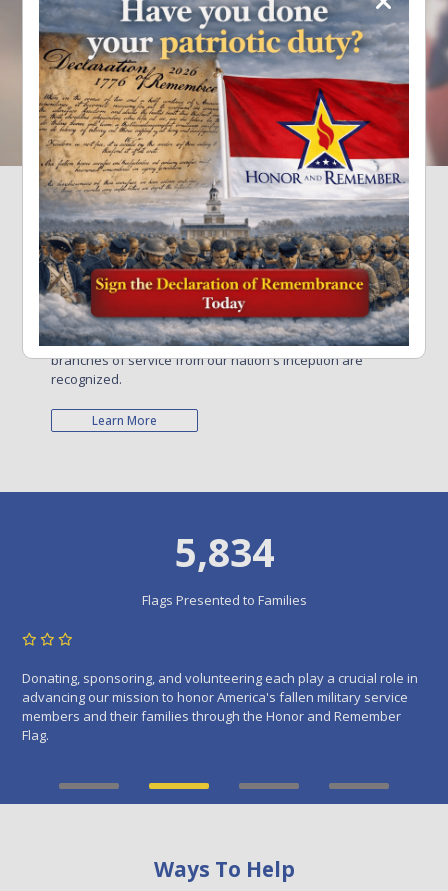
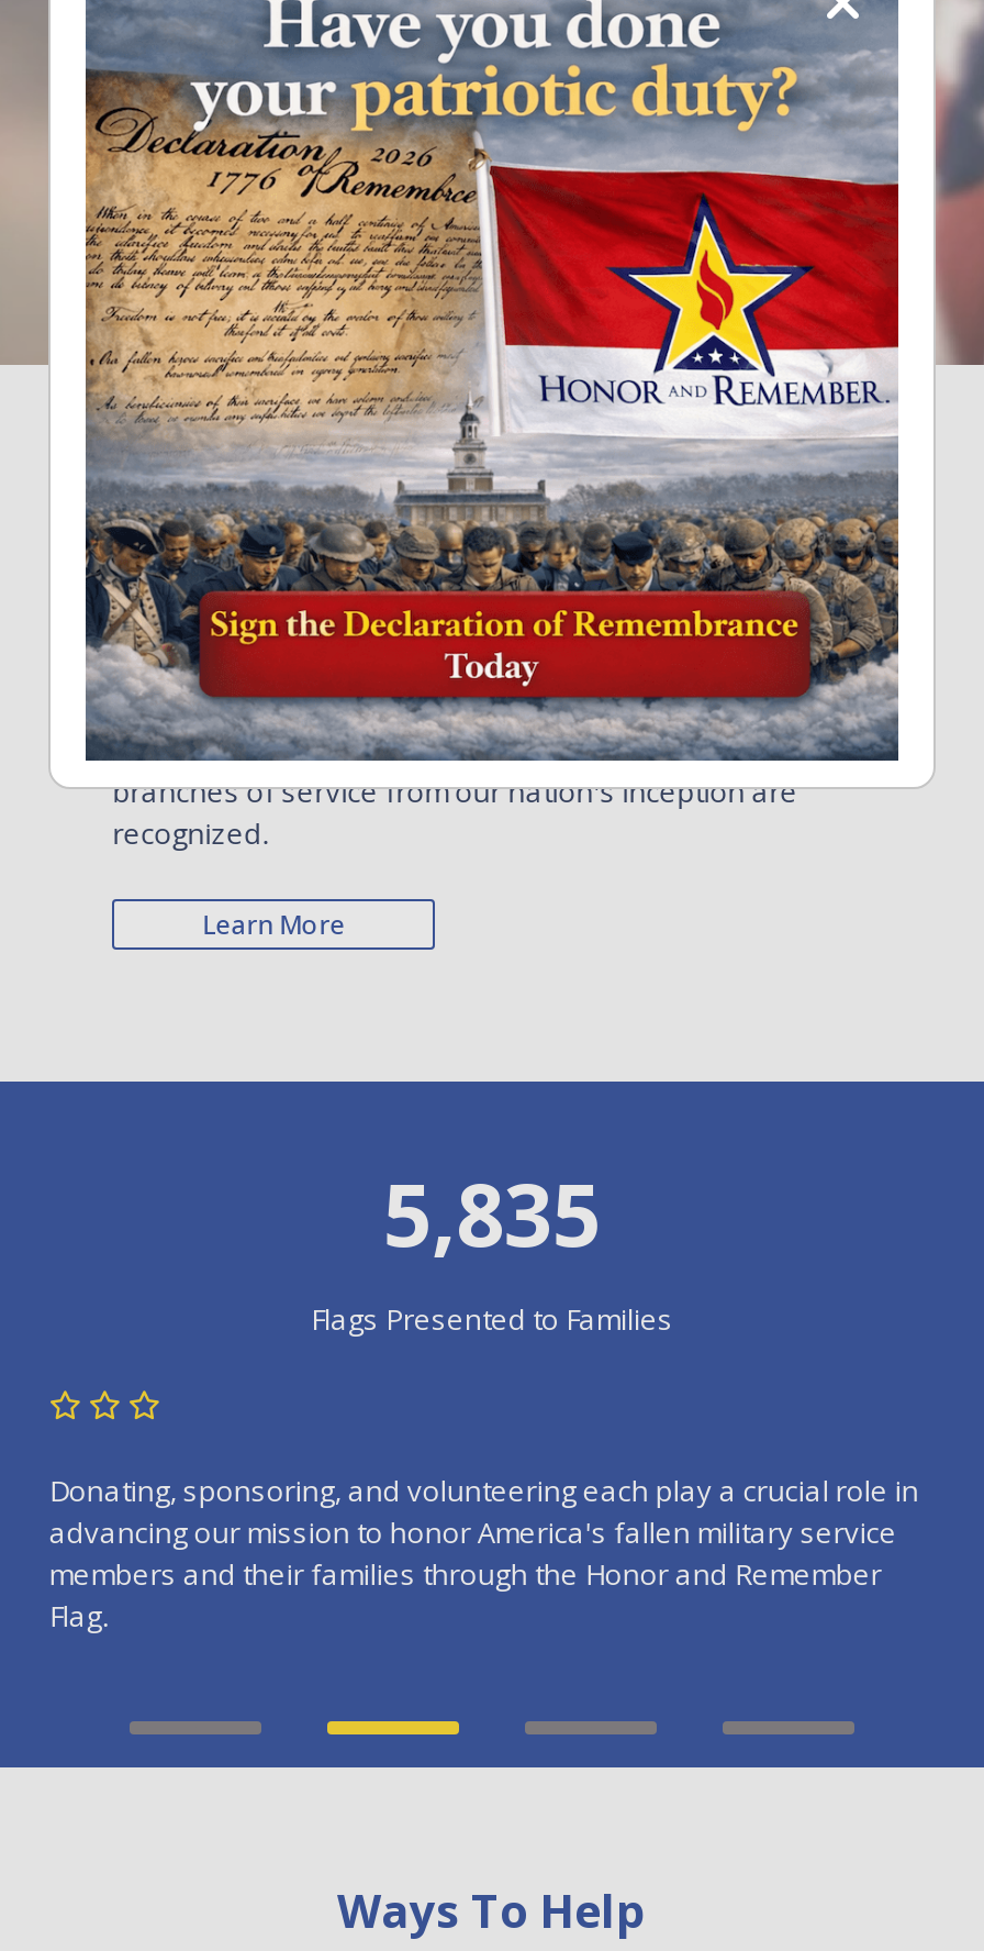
- 5,834
+ 5,835
